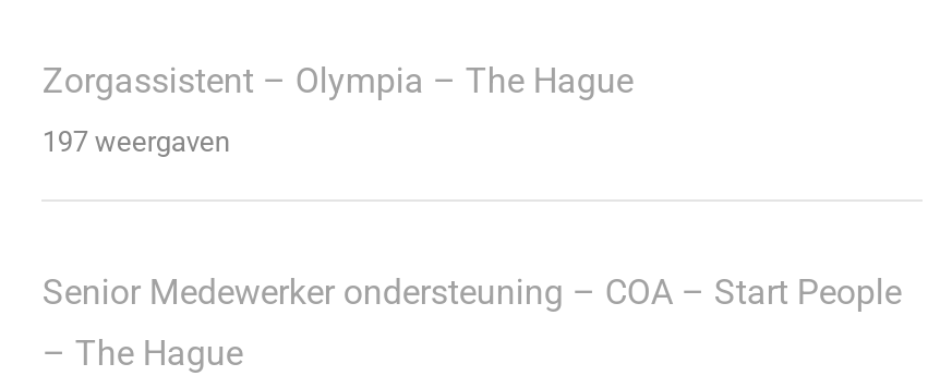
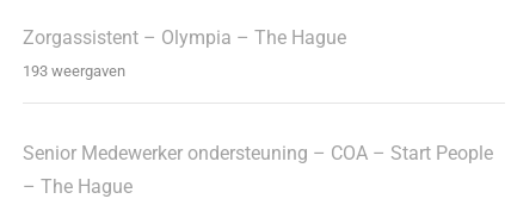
- 197 weergaven
+ 193 weergaven
